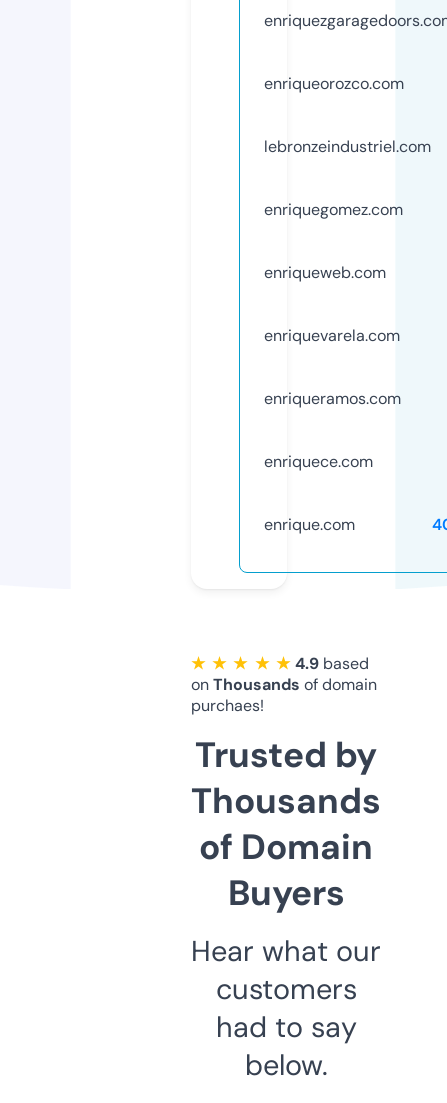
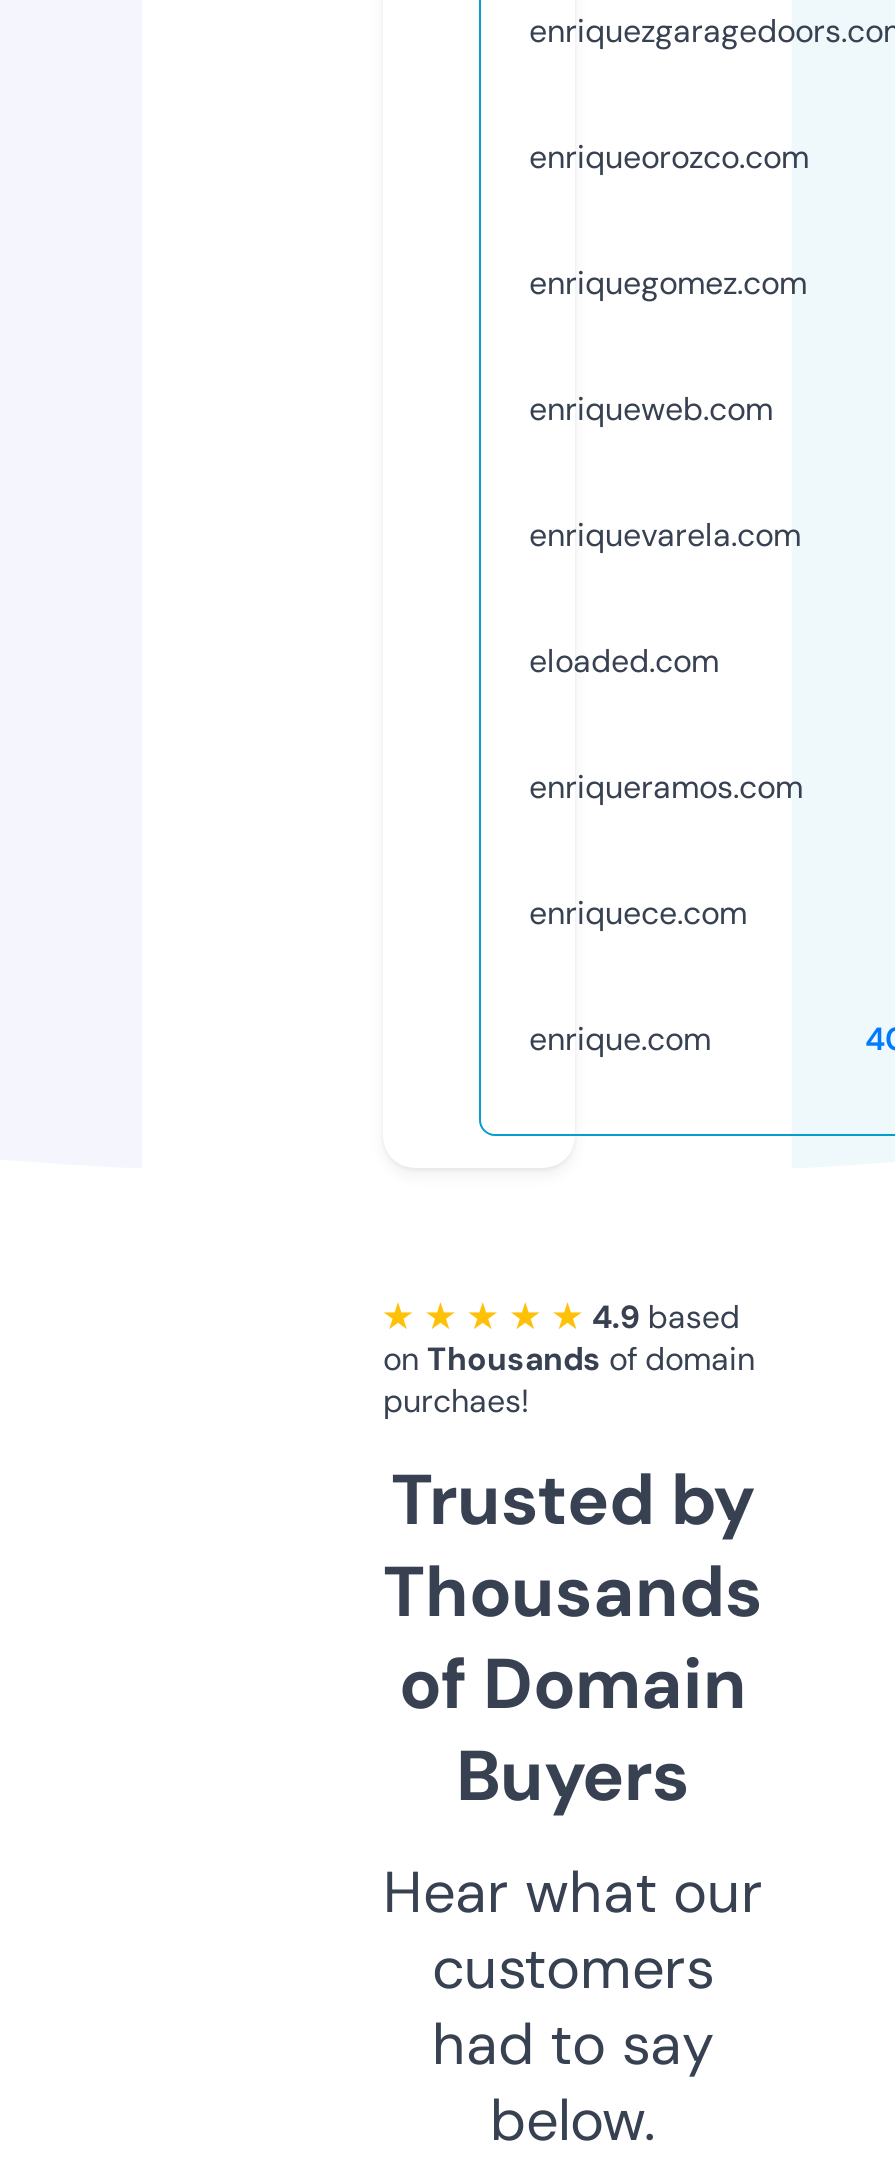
- lebronzeindustriel.com

moved up: enriquegomez.com | enriqueweb.com | enriquevarela.com

+ eloaded.com
